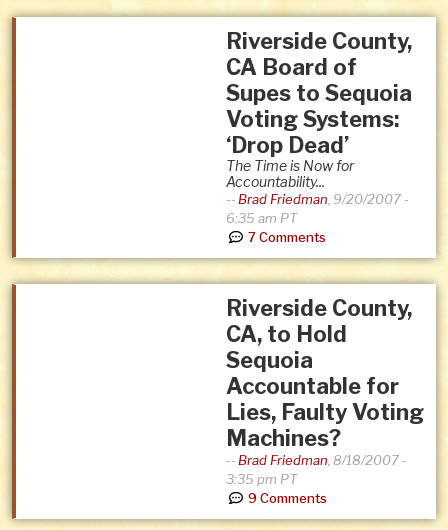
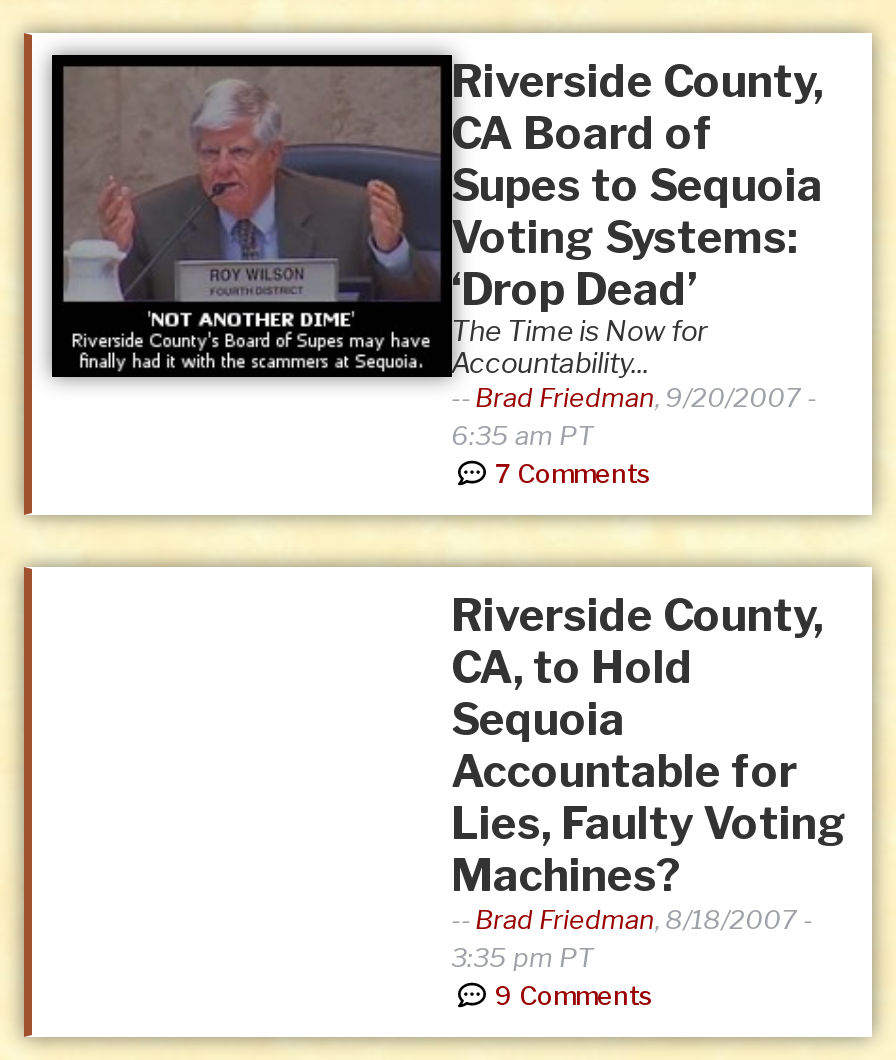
+ [image]
